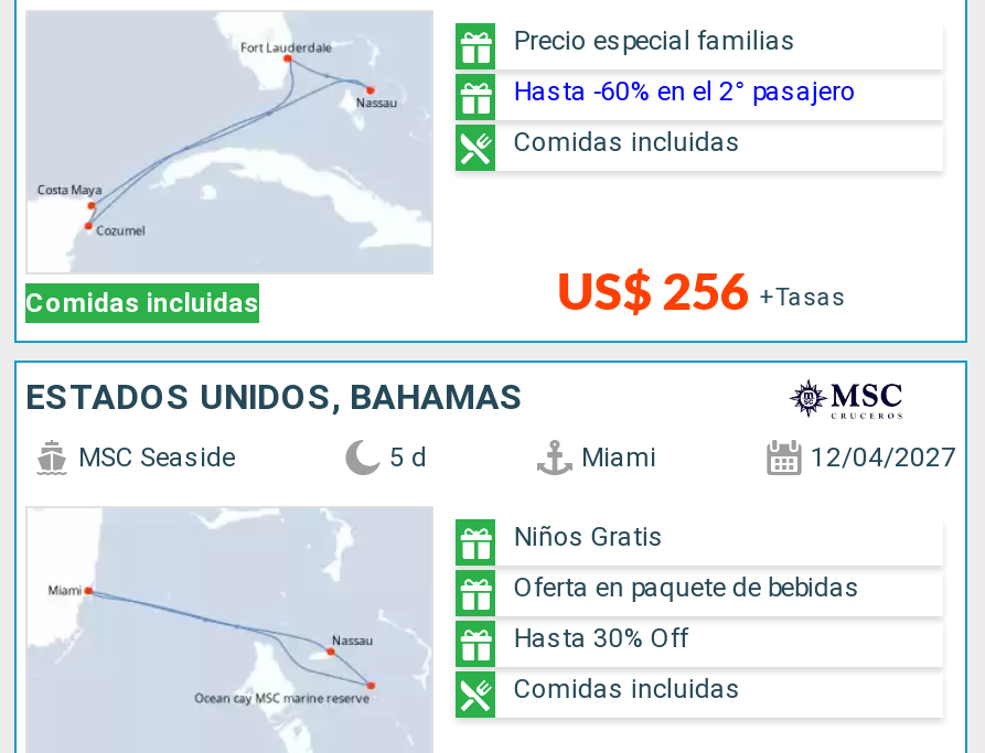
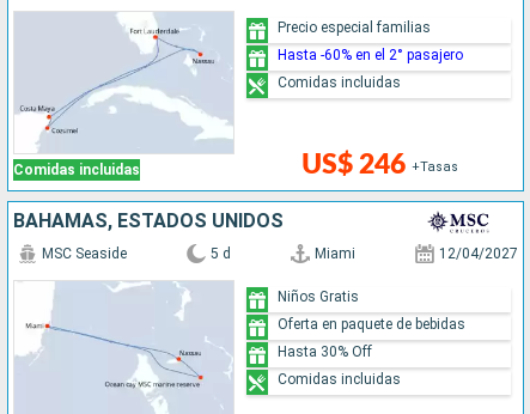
- US$ 256 +Tasas
+ US$ 246 +Tasas

- ESTADOS UNIDOS, BAHAMAS
+ BAHAMAS, ESTADOS UNIDOS
